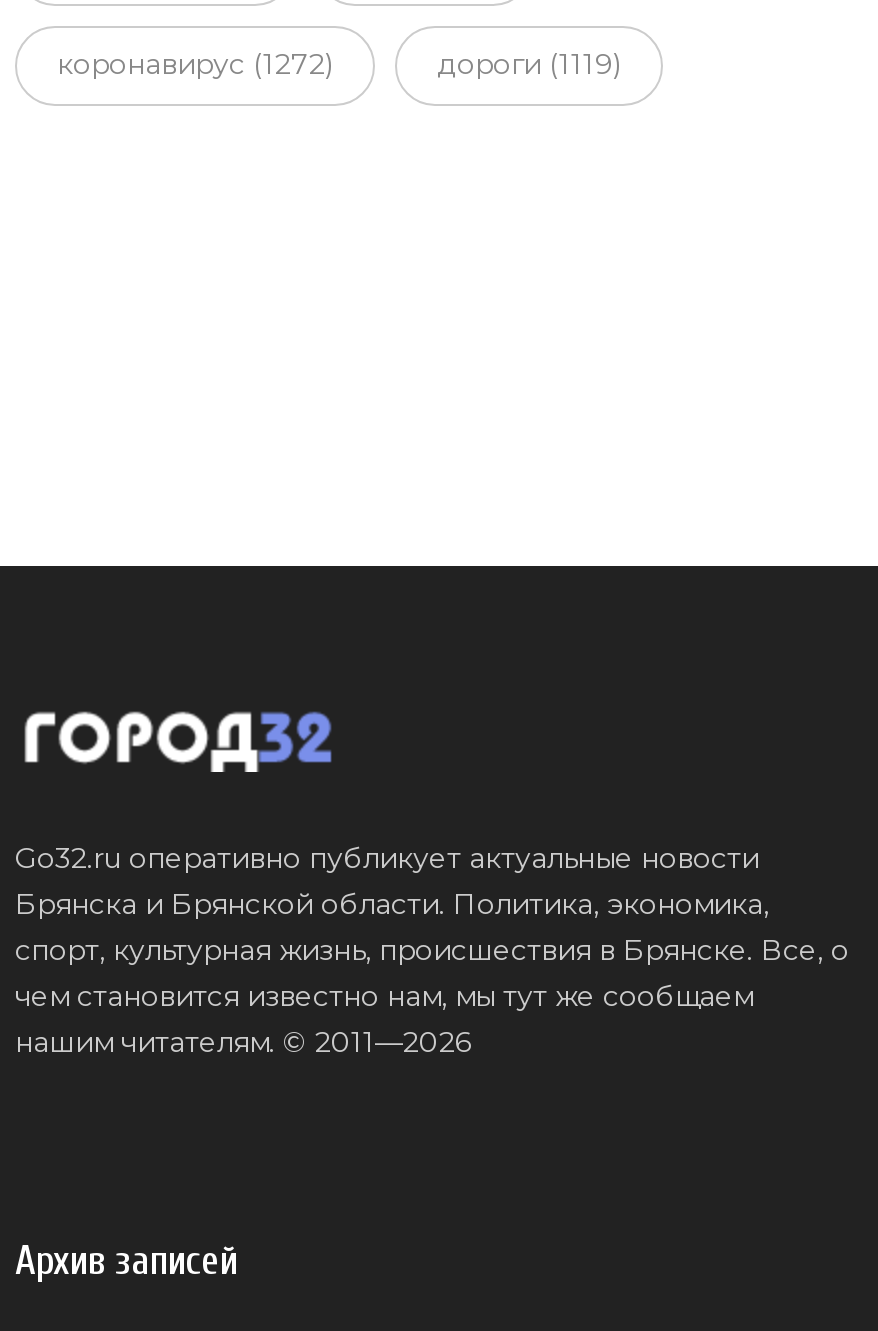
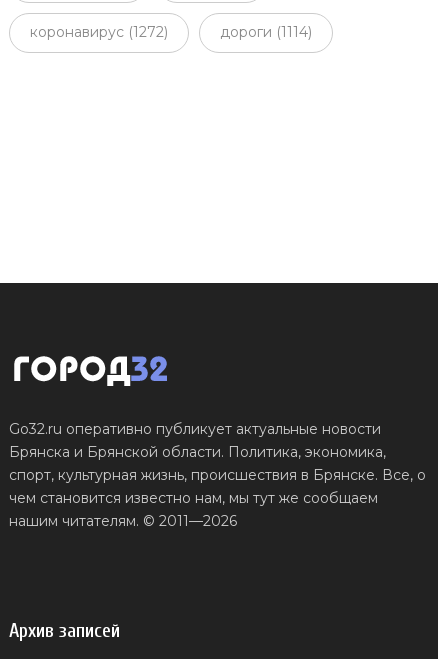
- дороги (1119)
+ дороги (1114)
